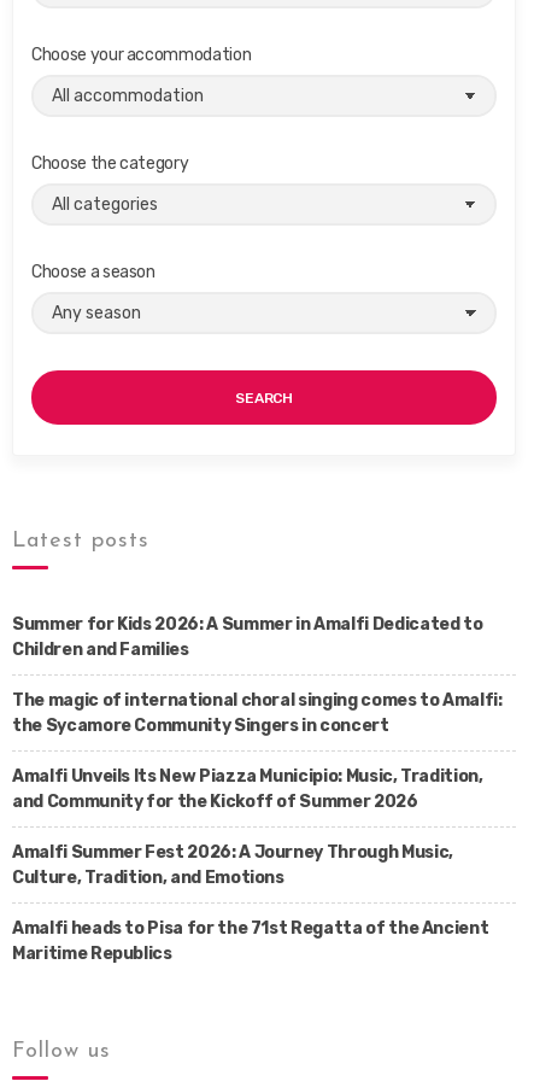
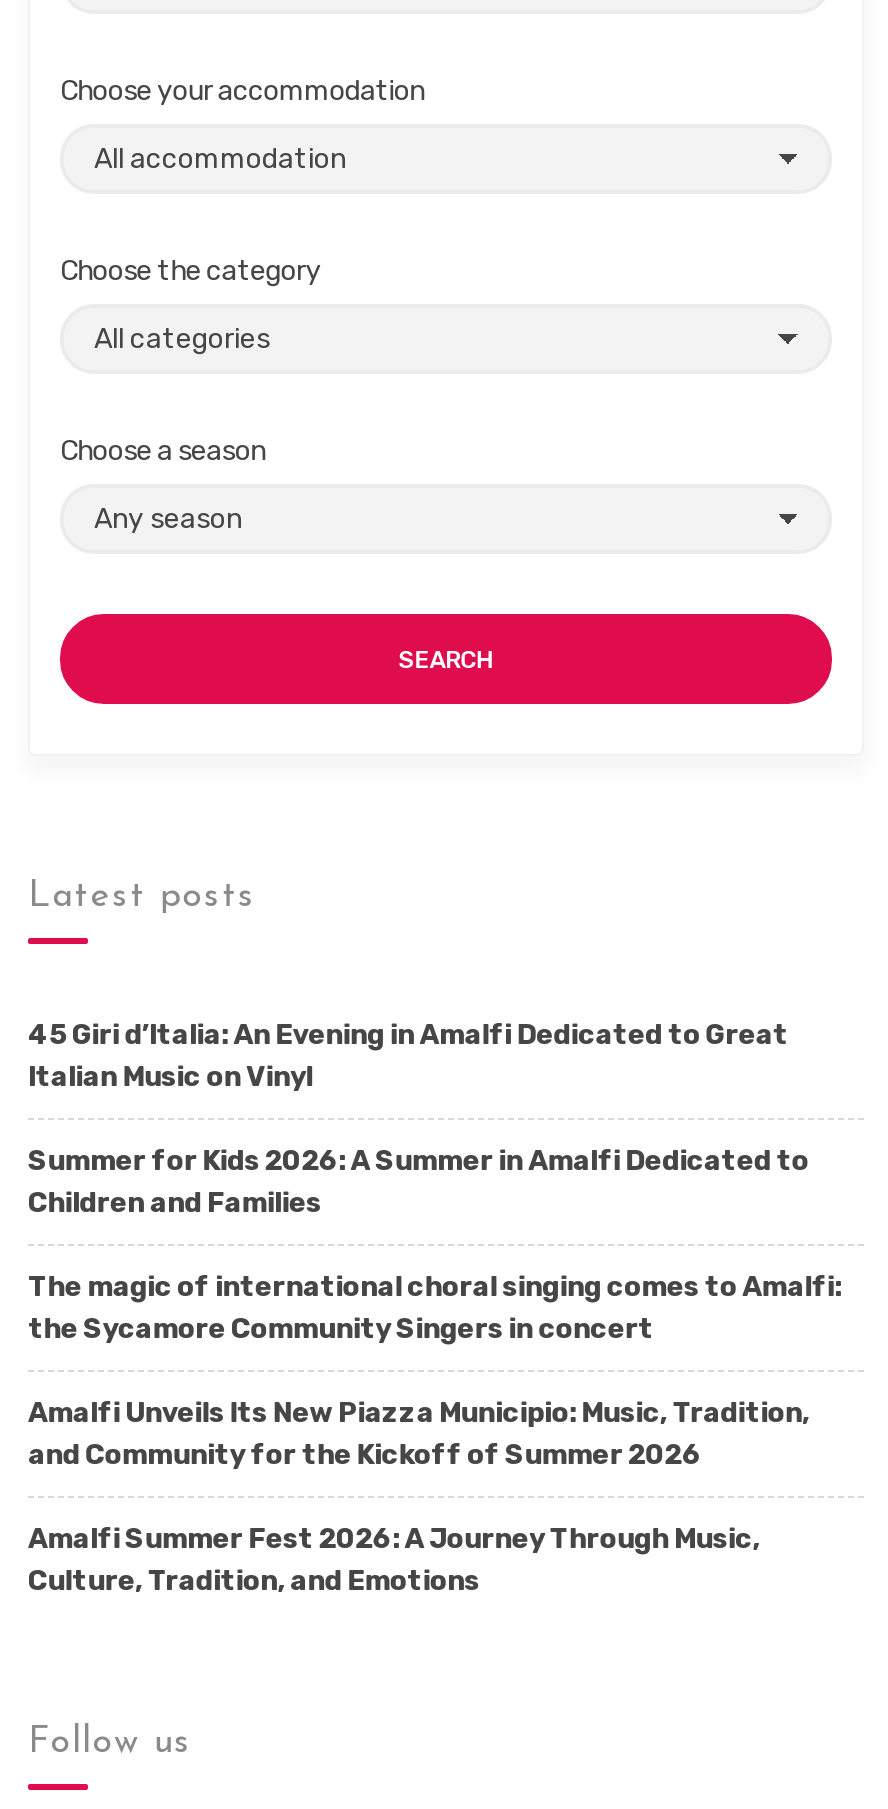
+ 45 Giri d’Italia: An Evening in Amalfi Dedicated to Great
+ Italian Music on Vinyl

moved down: Summer for Kids 2026: A Summer in Amalfi Dedicated to | Children and Families | The magic of international choral singing comes to Amalfi: | the Sycamore Community Singers in concert | Amalfi Unveils Its New Piazza Municipio: Music, Tradition, | and Community for the Kickoff of Summer 2026 | Amalfi Summer Fest 2026: A Journey Through Music, | Culture, Tradition, and Emotions

- Amalfi heads to Pisa for the 71st Regatta of the Ancient
- Maritime Republics
